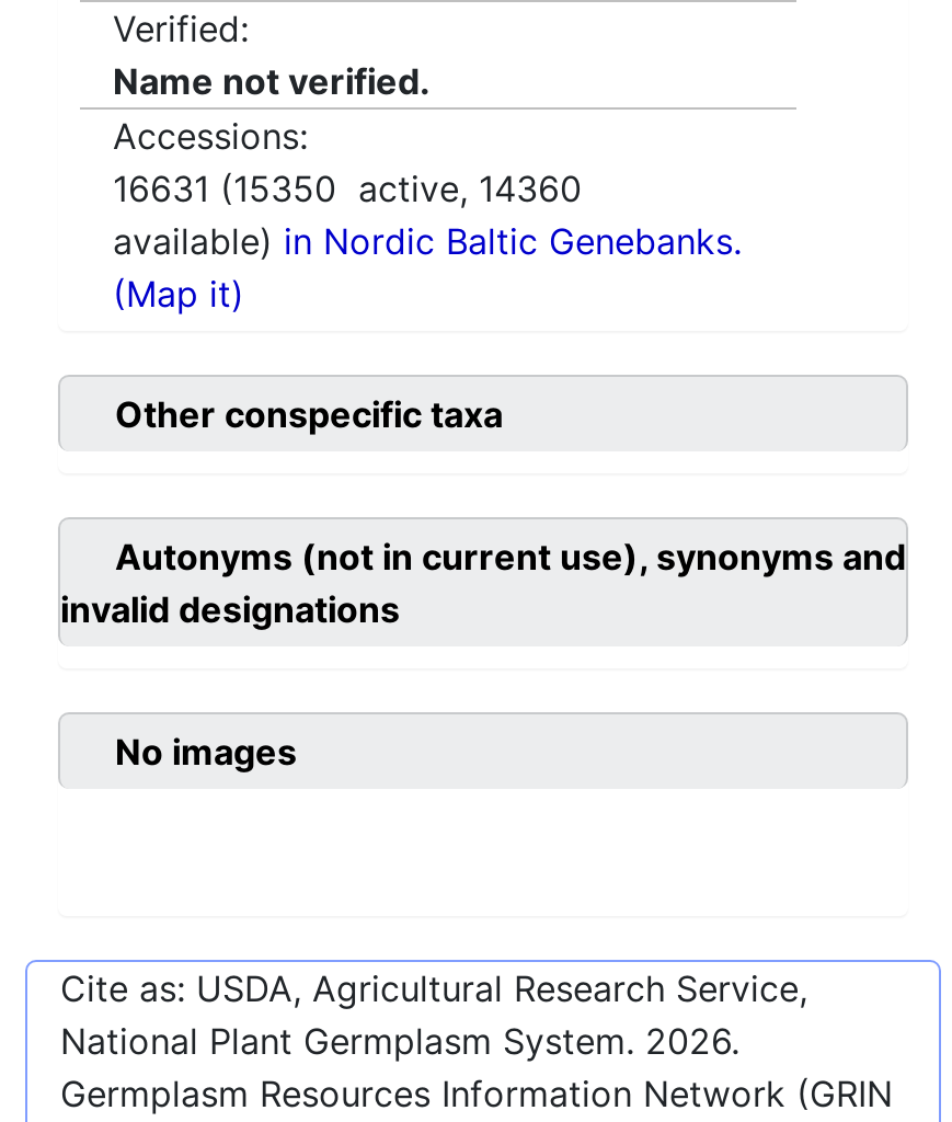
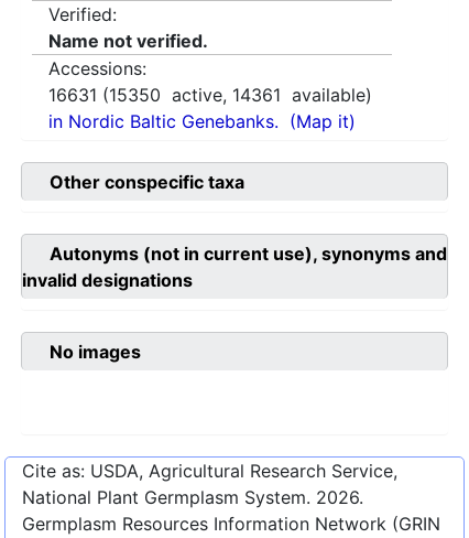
- 16631 (15350 active, 14360
- available) in Nordic Baltic Genebanks.
- (Map it)
+ 16631 (15350 active, 14361 available)
+ in Nordic Baltic Genebanks. (Map it)
